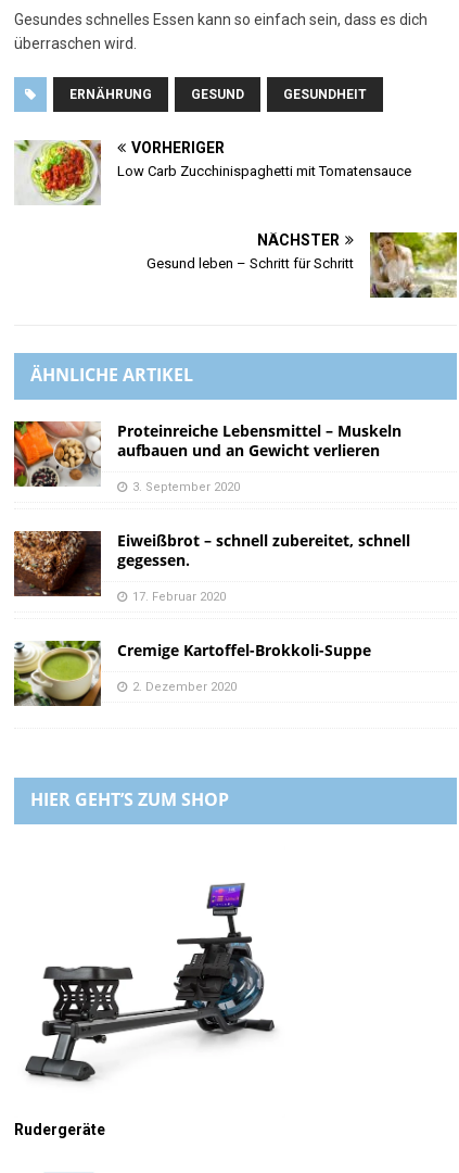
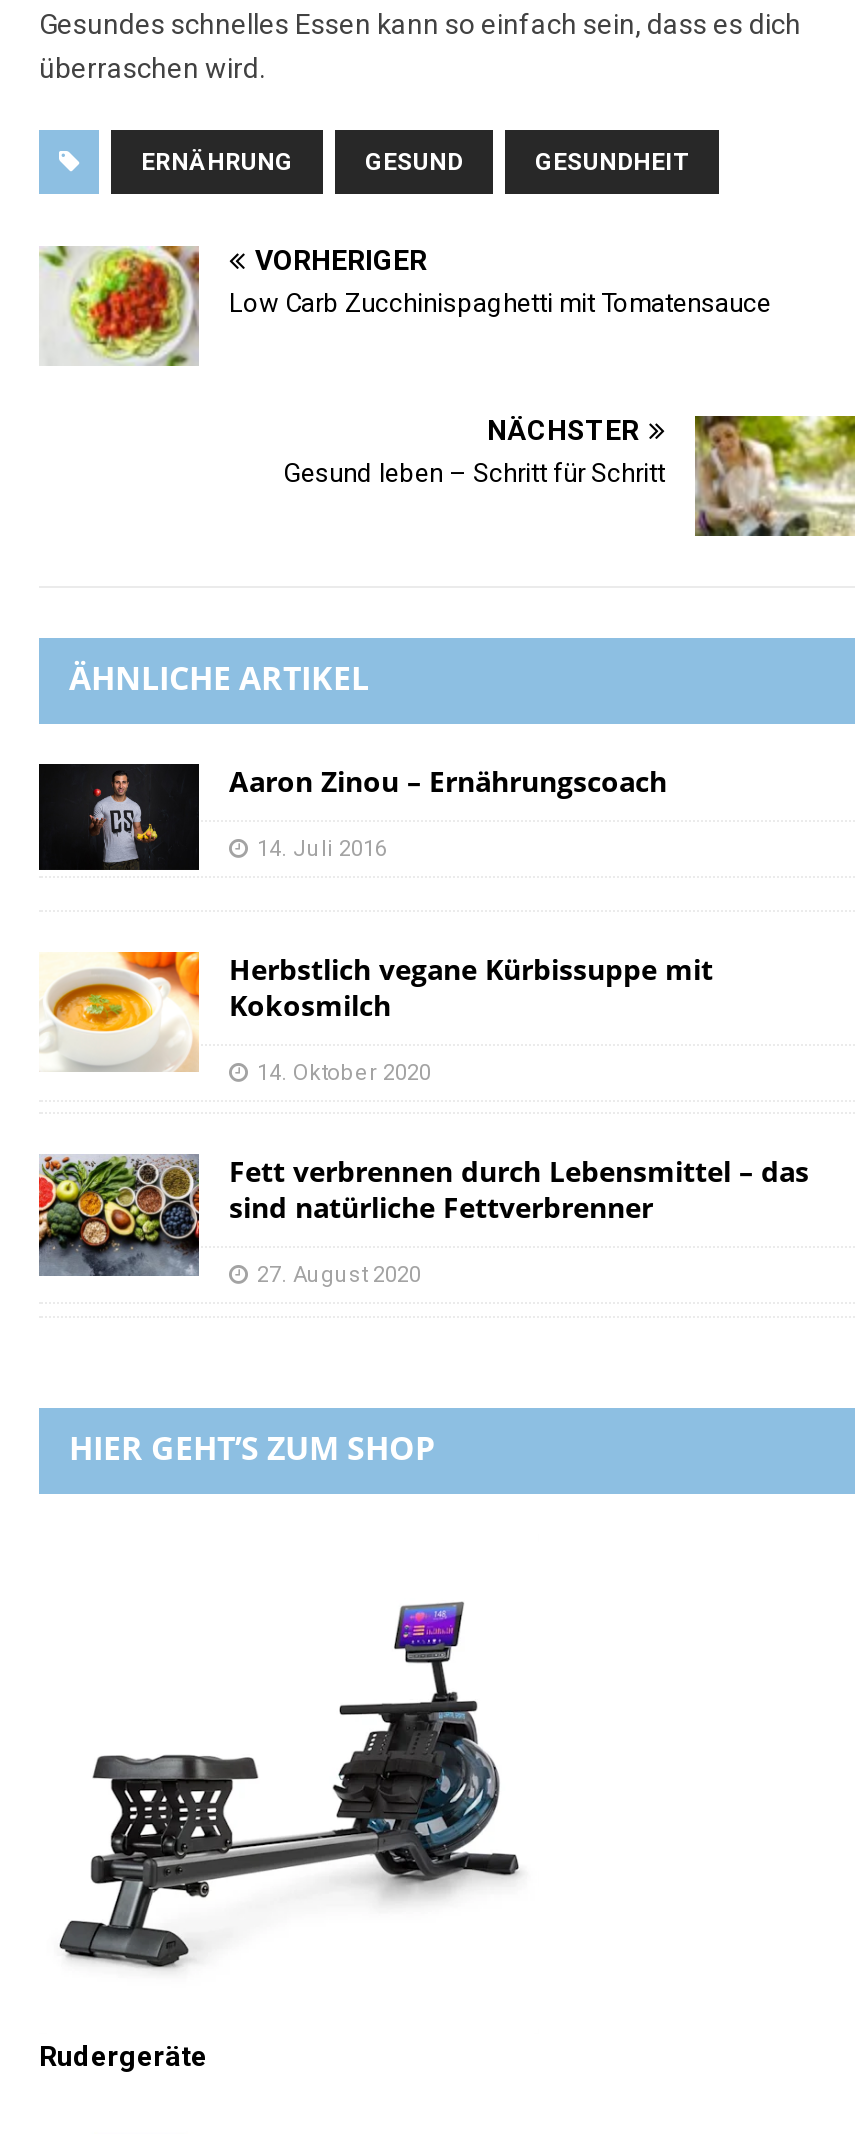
- [image]
- Proteinreiche Lebensmittel – Muskeln
- aufbauen und an Gewicht verlieren
+ [image]
+ Aaron Zinou – Ernährungscoach

- 3. September 2020
+ 14. Juli 2016

- [image]
- Eiweißbrot – schnell zubereitet, schnell
- gegessen.
+ [image]
+ Herbstlich vegane Kürbissuppe mit
+ Kokosmilch

- 17. Februar 2020
+ 14. Oktober 2020

- [image]
- Cremige Kartoffel-Brokkoli-Suppe
+ [image]
+ Fett verbrennen durch Lebensmittel – das
+ sind natürliche Fettverbrenner

- 2. Dezember 2020
+ 27. August 2020
